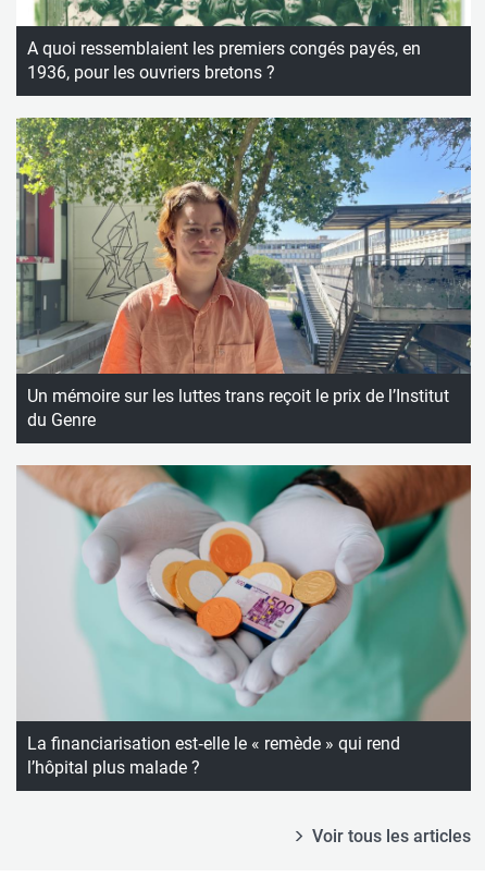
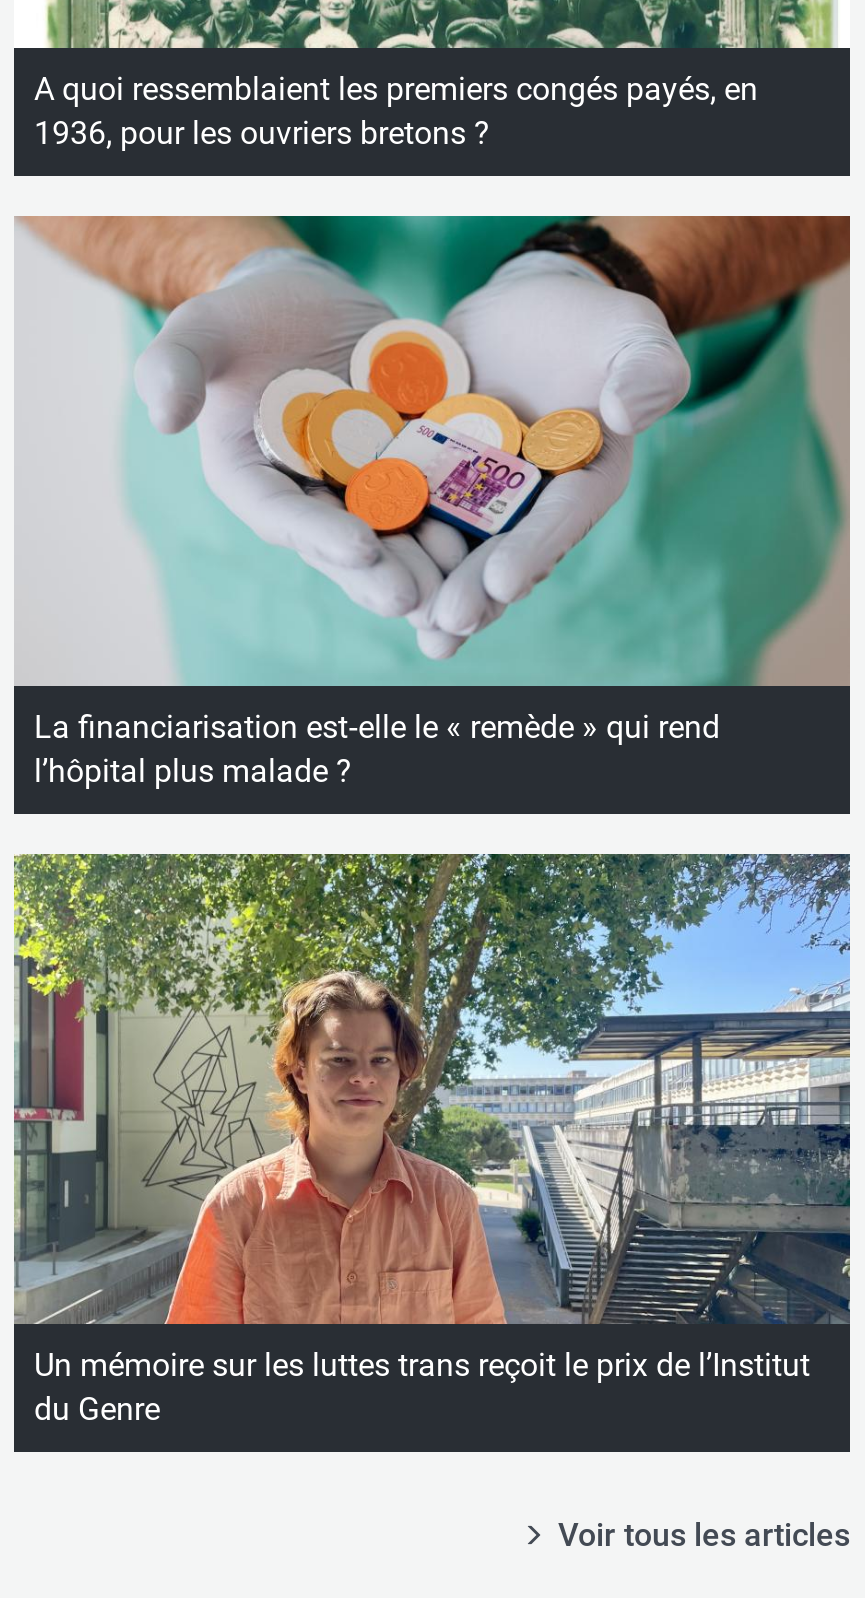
moved down: [image] | Un mémoire sur les luttes trans reçoit le prix de l’Institut | du Genre

moved up: [image] | La financiarisation est‑elle le « remède » qui rend | l’hôpital plus malade ?
